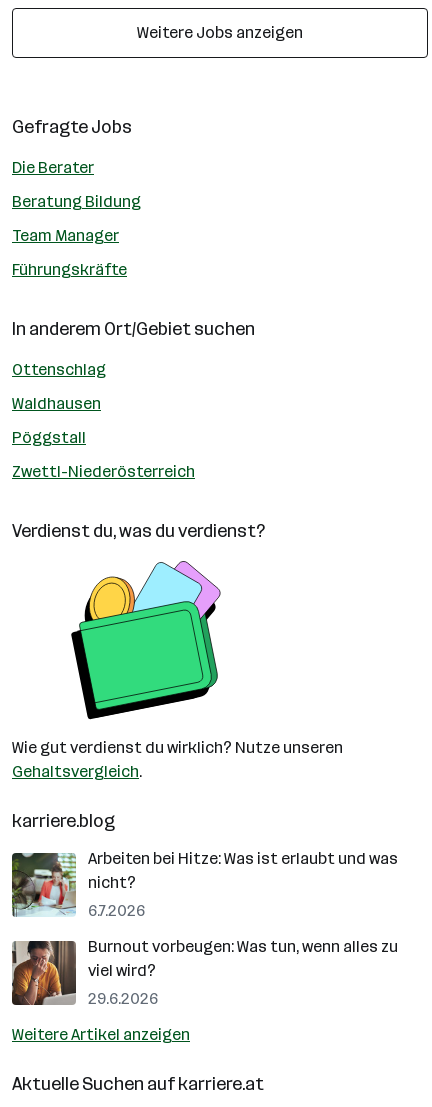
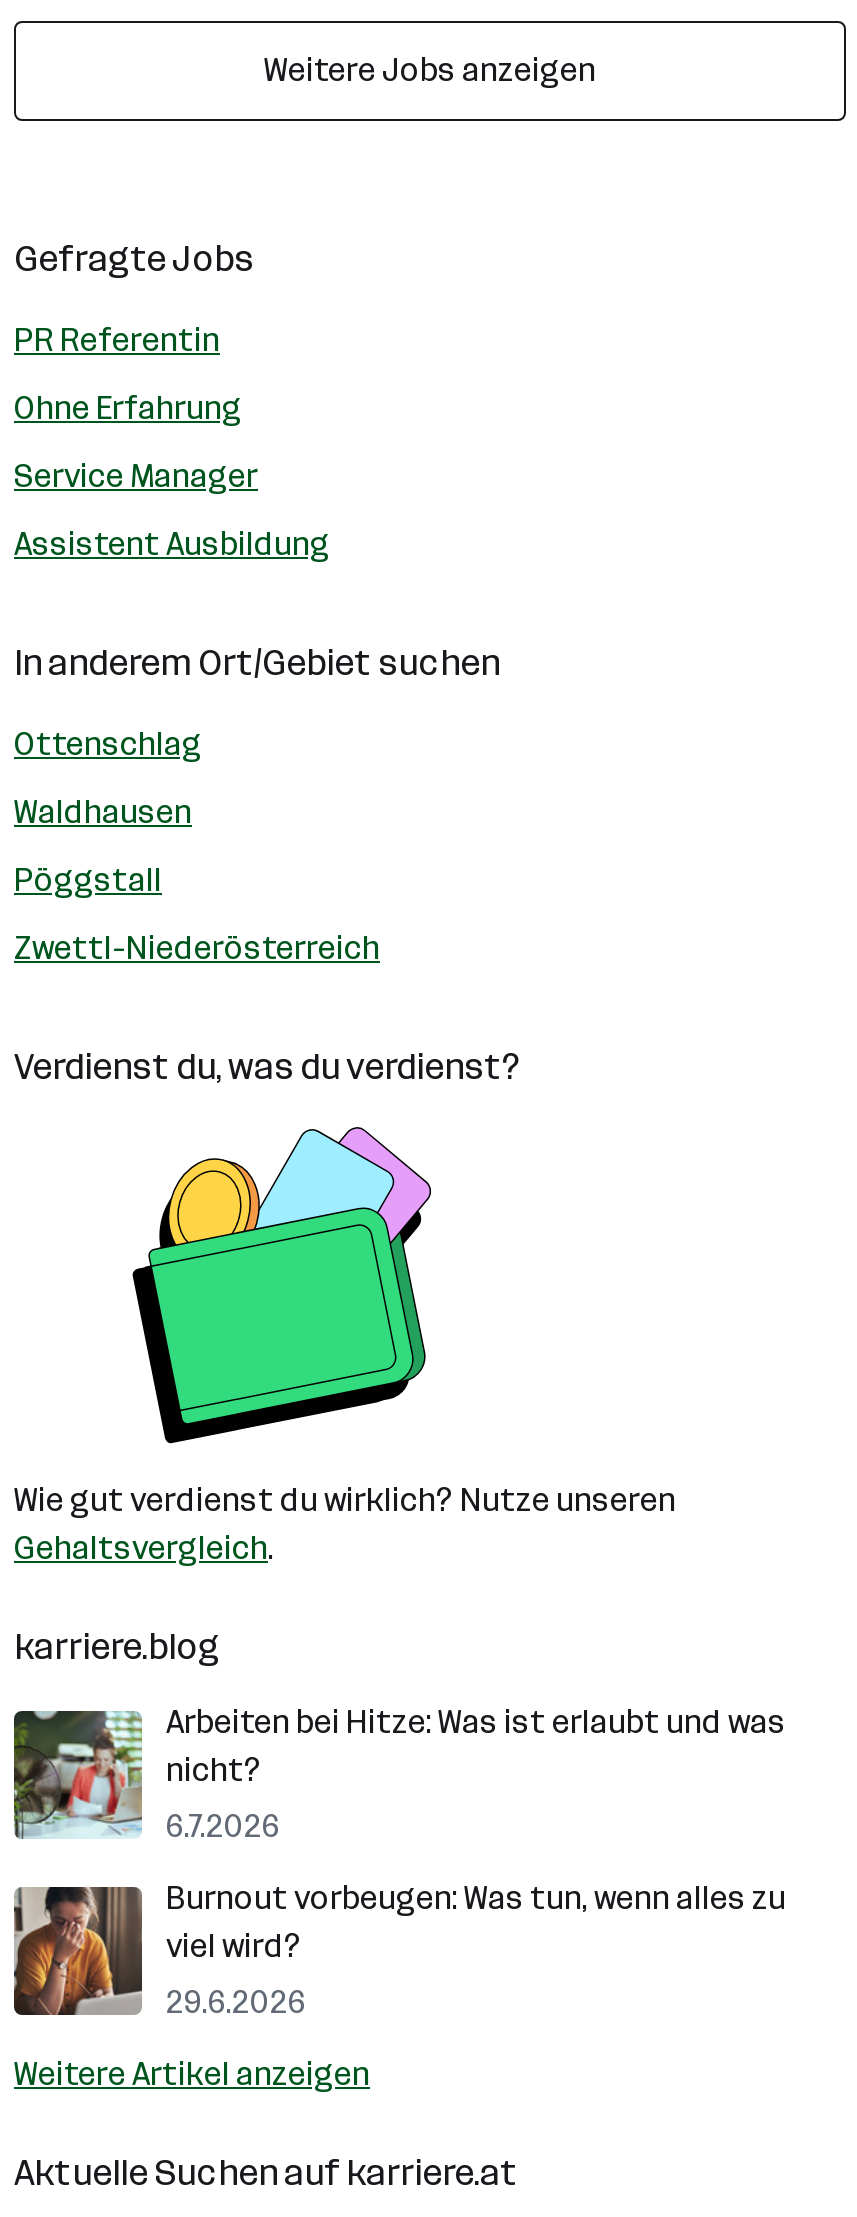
- Die Berater
+ PR Referentin

- Beratung Bildung
+ Ohne Erfahrung

- Team Manager
+ Service Manager

- Führungskräfte
+ Assistent Ausbildung
